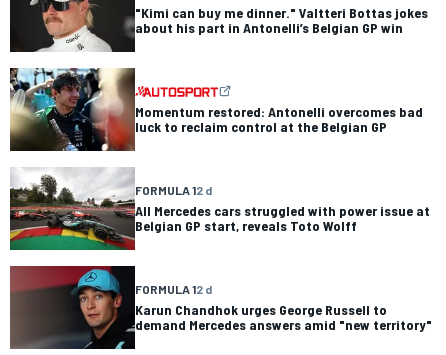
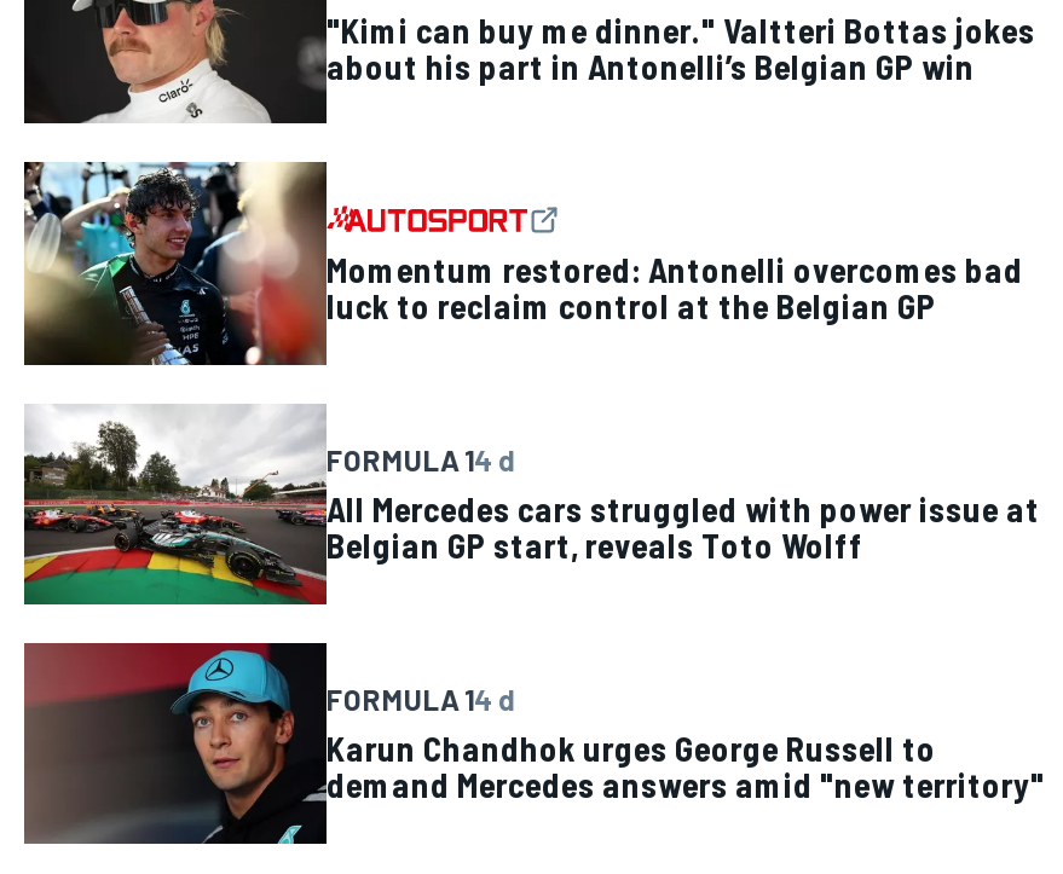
- FORMULA 12 d
+ FORMULA 14 d

- FORMULA 12 d
+ FORMULA 14 d
